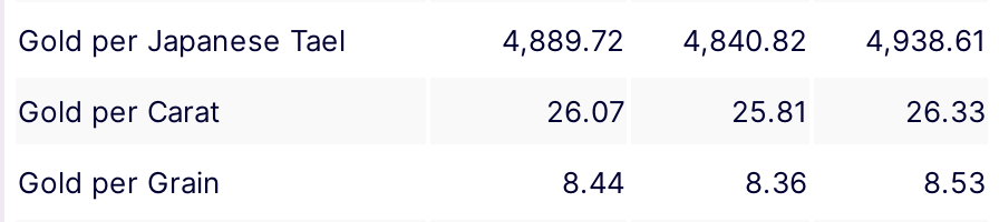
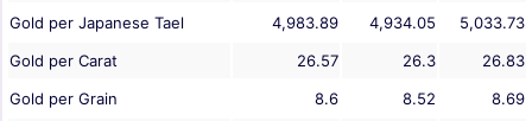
- 4,889.72
+ 4,983.89

- 4,840.82
+ 4,934.05

- 4,938.61
+ 5,033.73

- 26.07
+ 26.57

- 25.81
+ 26.3

- 26.33
+ 26.83

- 8.44
+ 8.6

- 8.36
+ 8.52

- 8.53
+ 8.69
